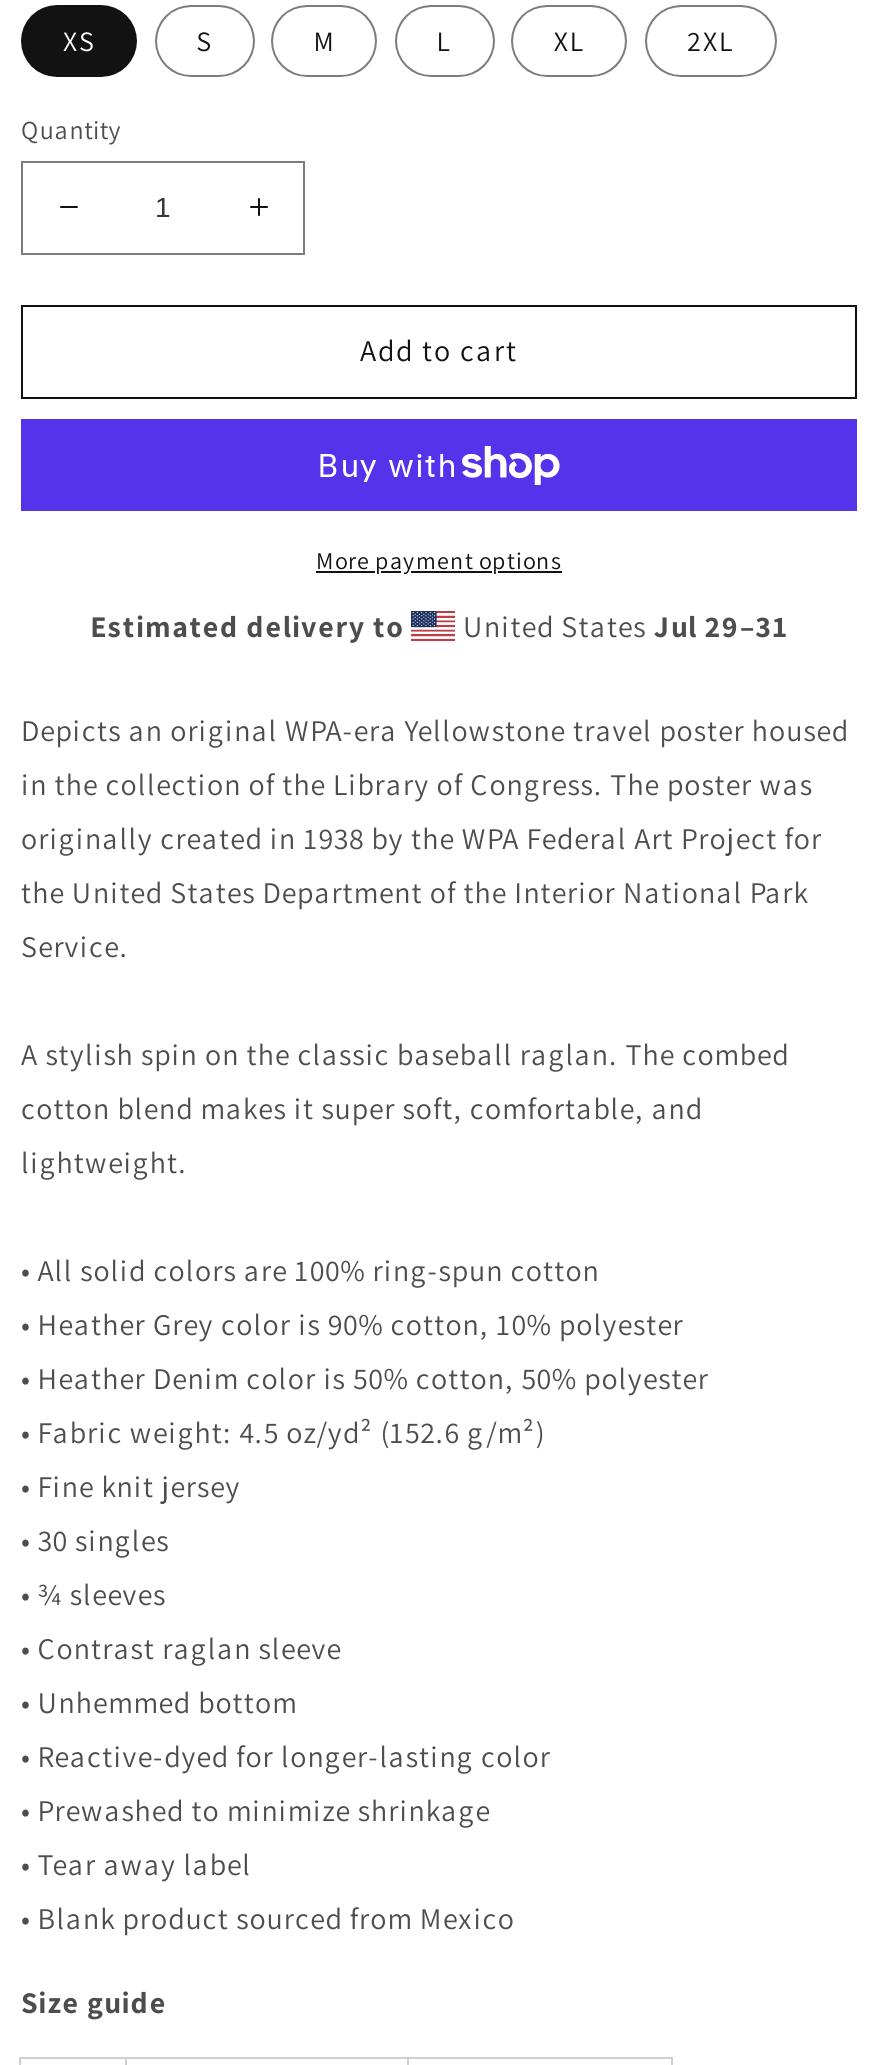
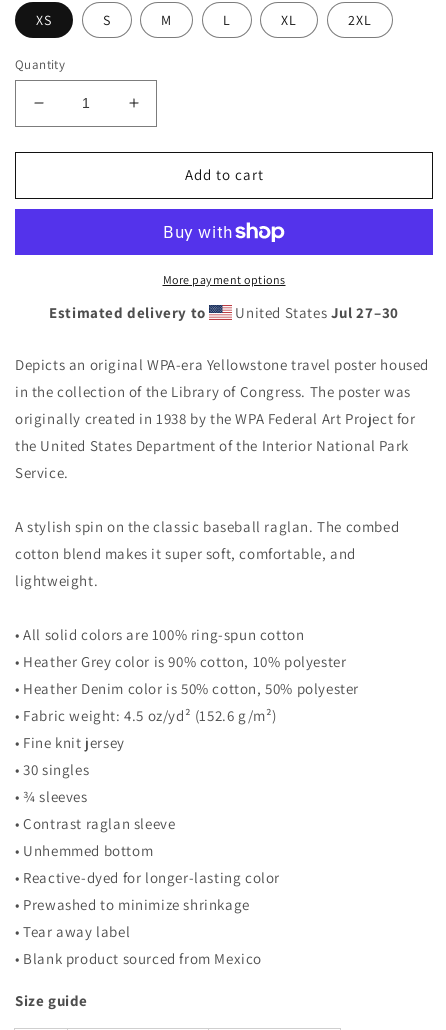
- United States Jul 29–31
+ United States Jul 27–30
